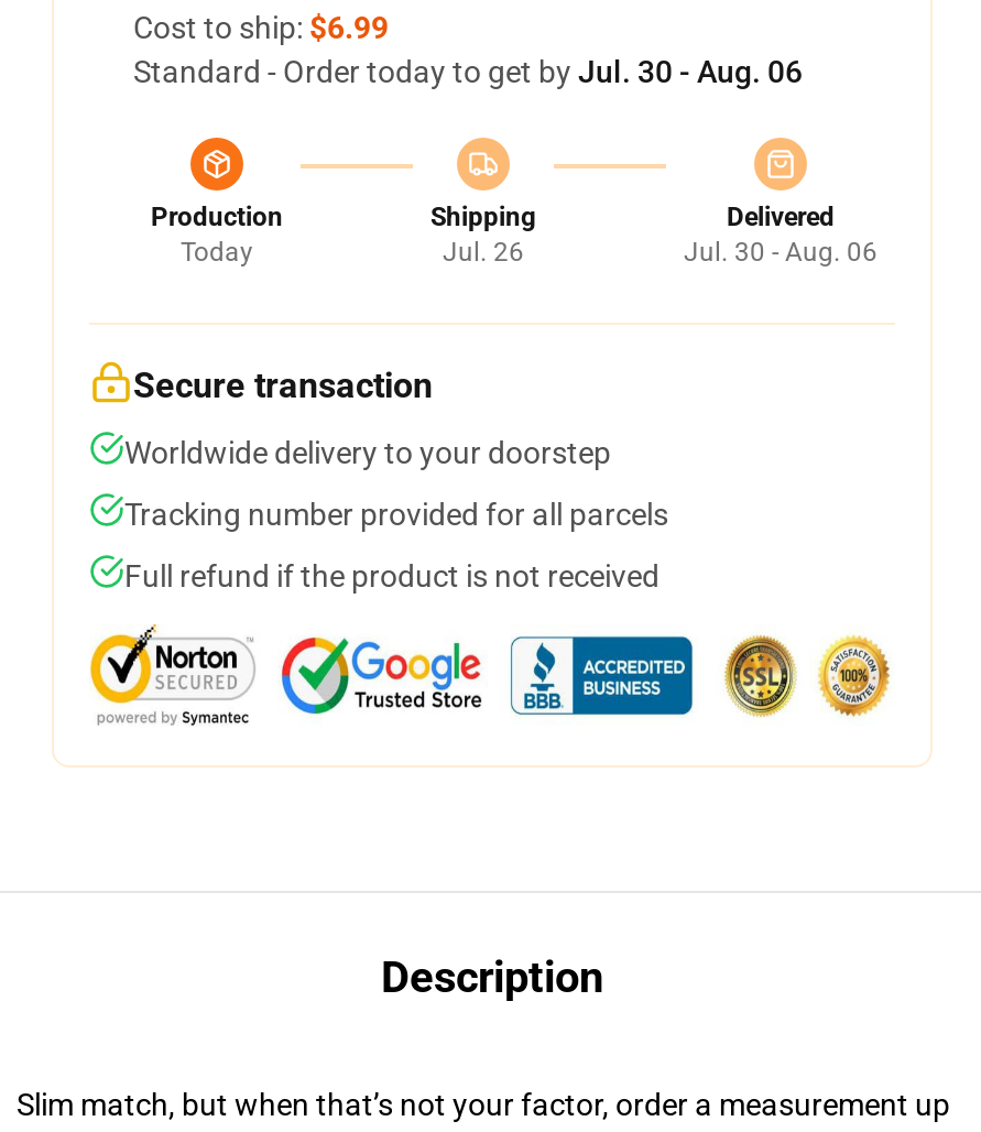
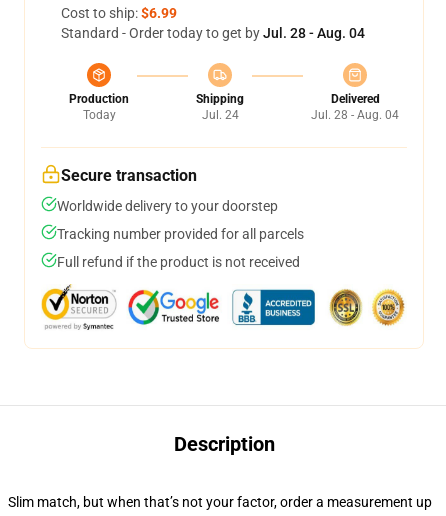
- Standard - Order today to get by Jul. 30 - Aug. 06
+ Standard - Order today to get by Jul. 28 - Aug. 04

- Jul. 26
+ Jul. 24

- Jul. 30 - Aug. 06
+ Jul. 28 - Aug. 04
